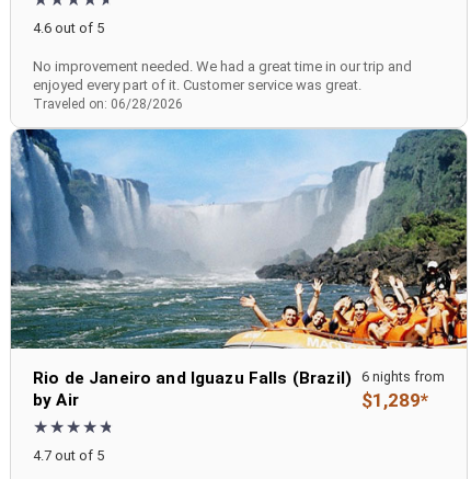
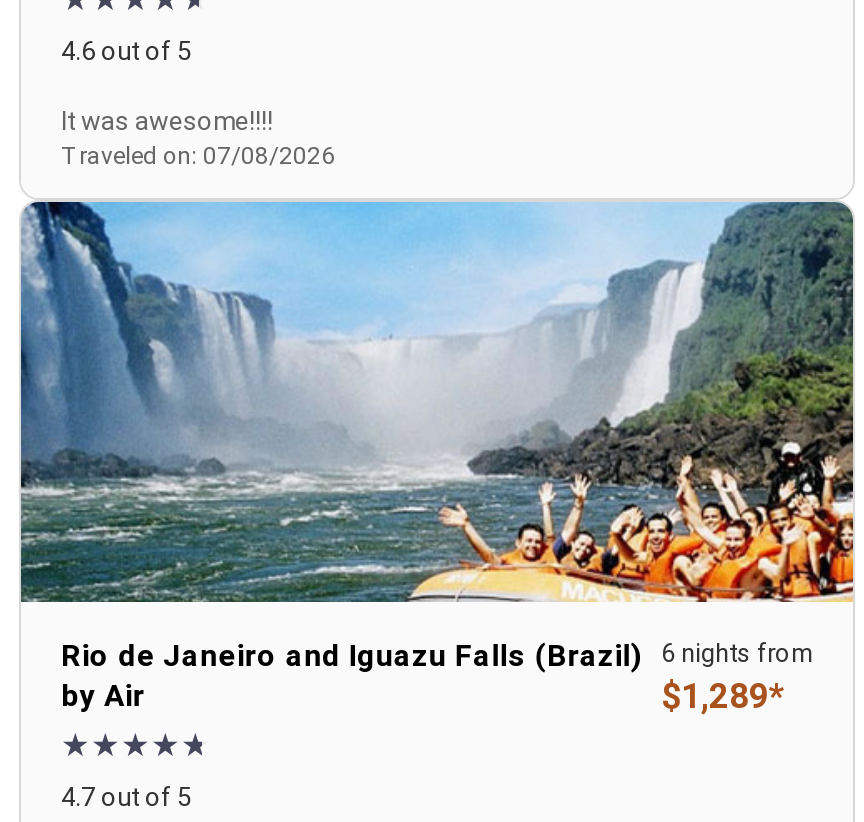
- No improvement needed. We had a great time in our trip and
- enjoyed every part of it. Customer service was great.
- Traveled on: 06/28/2026
+ It was awesome!!!!
+ Traveled on: 07/08/2026
